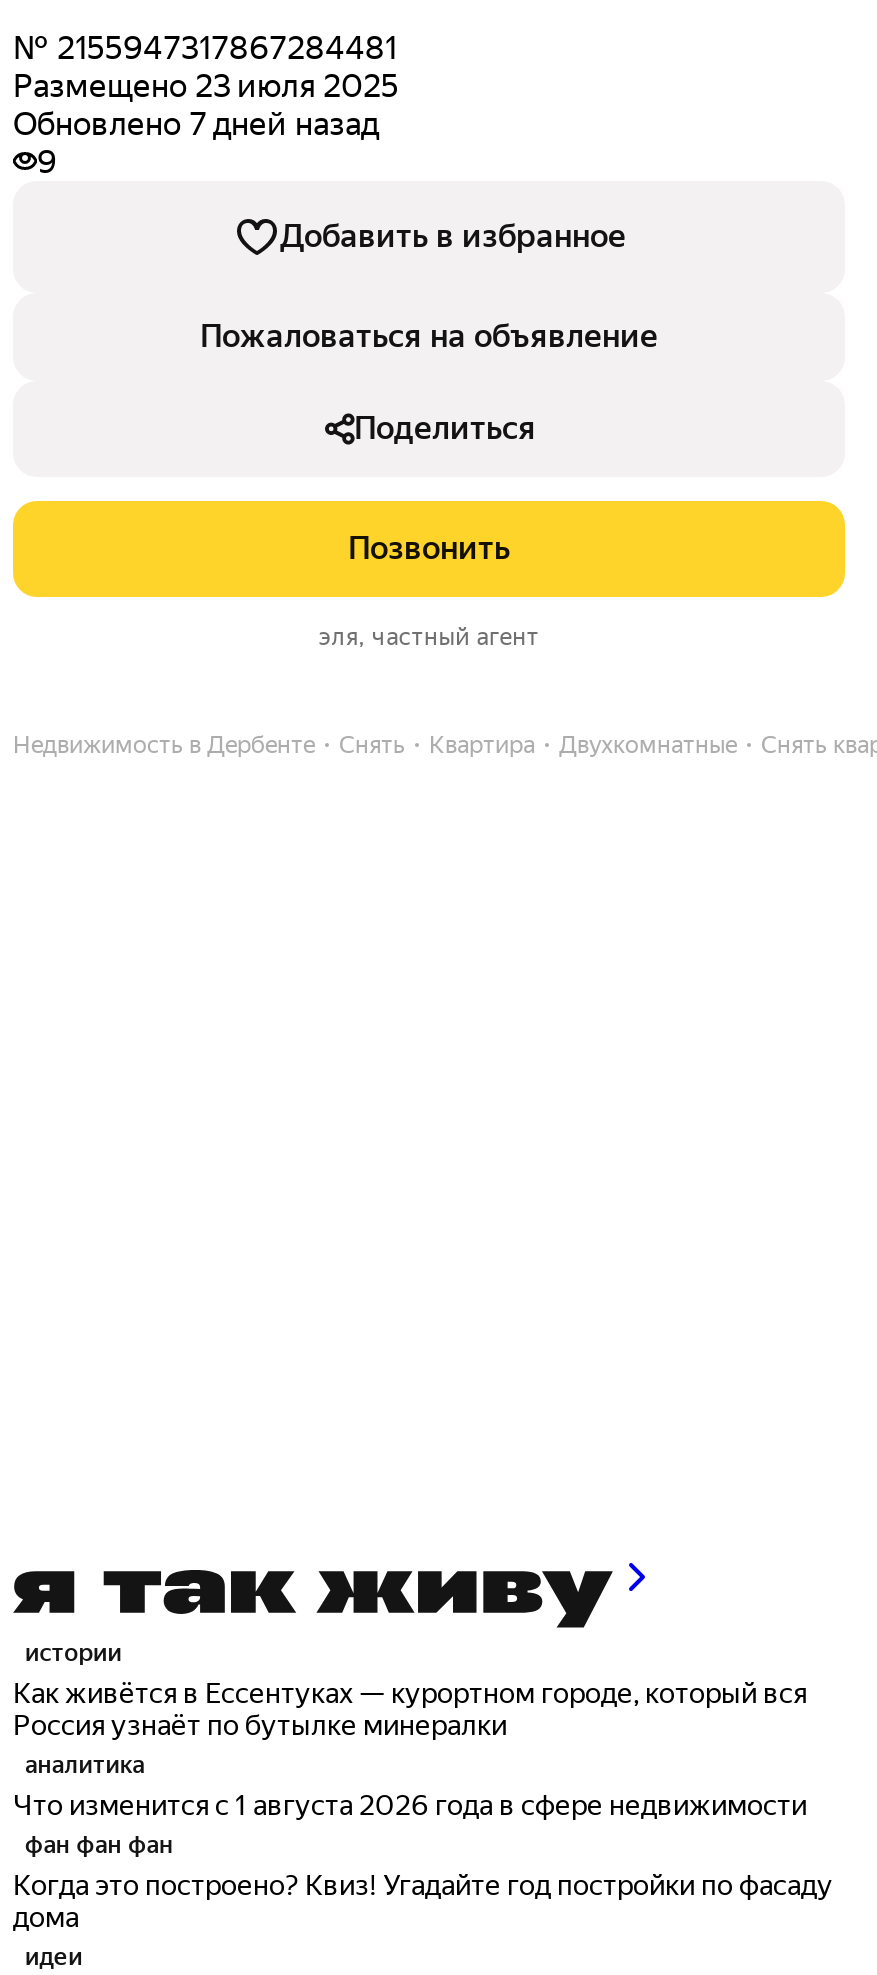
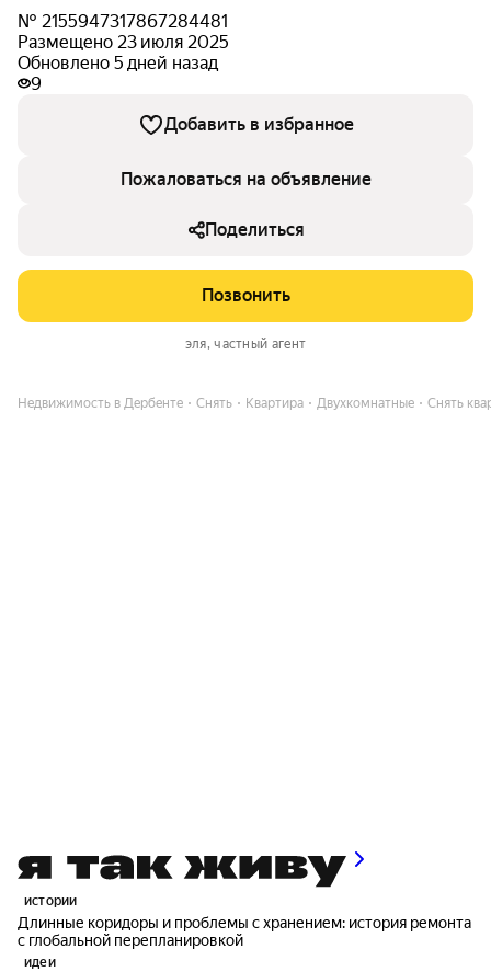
- Обновлено 7 дней назад
+ Обновлено 5 дней назад

- Как живётся в Ессентуках — курортном городе, который вся
- Россия узнаёт по бутылке минералки
- аналитика
- Что изменится с 1 августа 2026 года в сфере недвижимости
- фан фан фан
- Когда это построено? Квиз! Угадайте год постройки по фасаду
- дома
+ Длинные коридоры и проблемы с хранением: история ремонта
+ с глобальной перепланировкой
